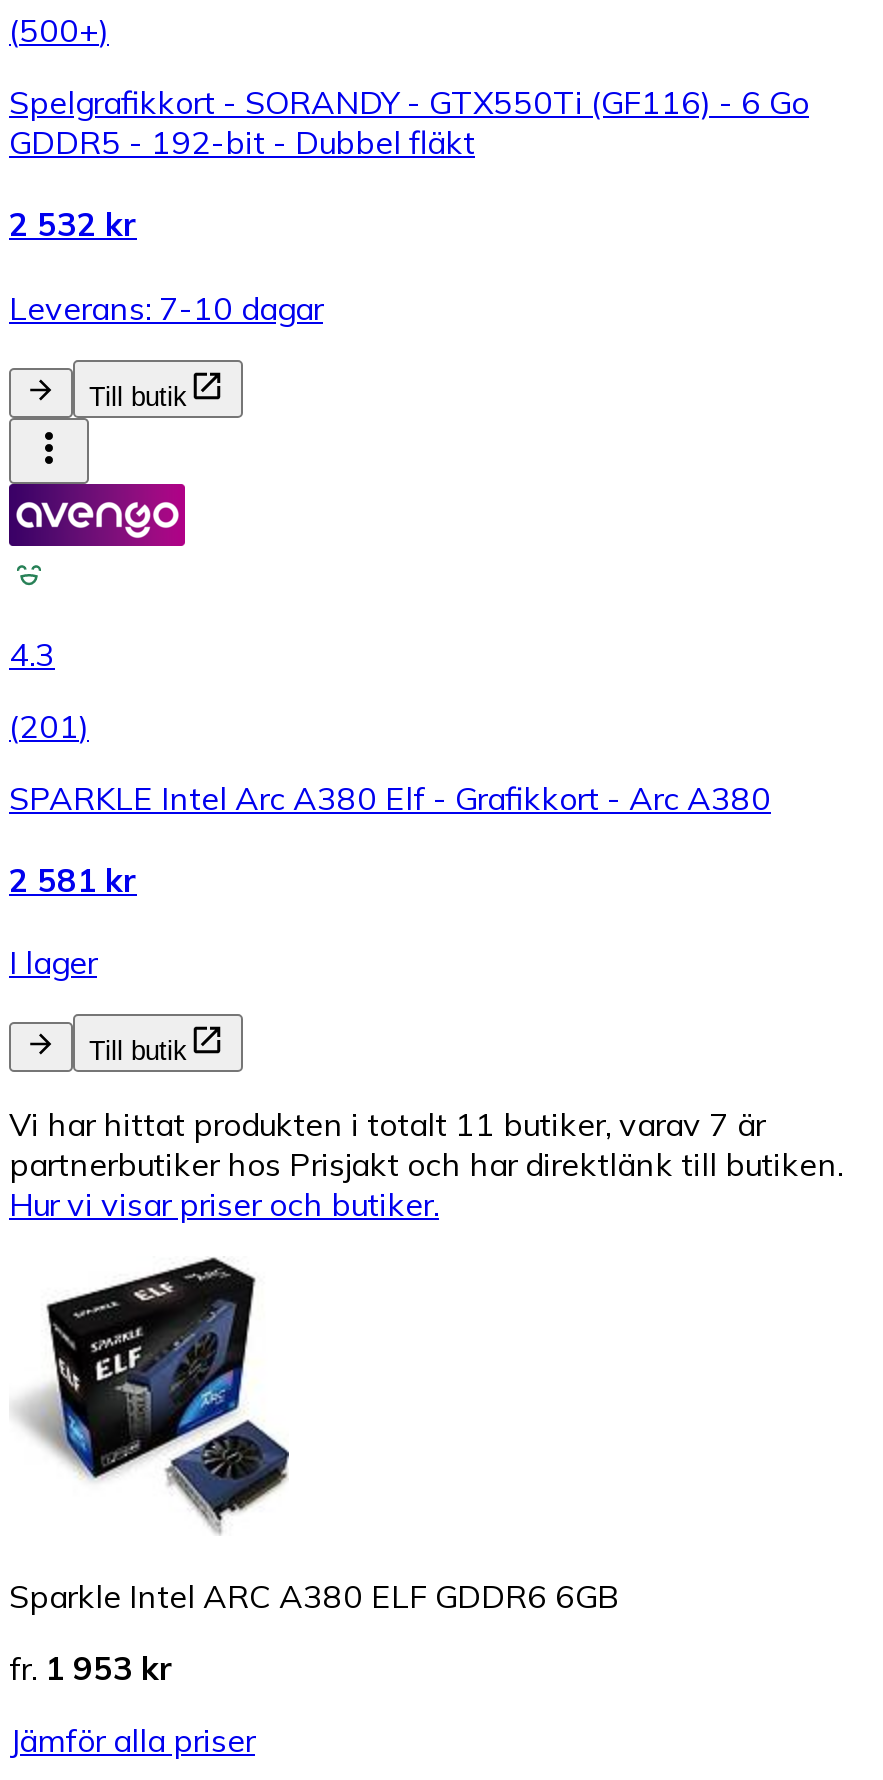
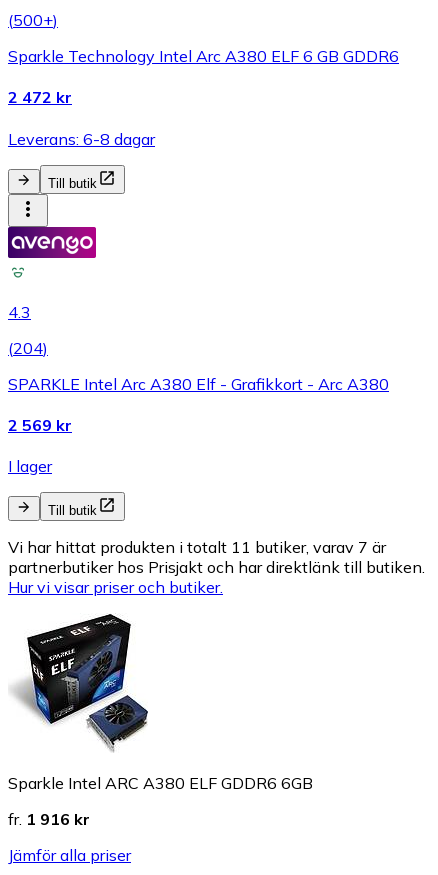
- Spelgrafikkort - SORANDY - GTX550Ti (GF116) - 6 Go
- GDDR5 - 192-bit - Dubbel fläkt
+ Sparkle Technology Intel Arc A380 ELF 6 GB GDDR6

- 2 532 kr
+ 2 472 kr

- Leverans: 7-10 dagar
+ Leverans: 6-8 dagar

- (201)
+ (204)

- 2 581 kr
+ 2 569 kr

- fr. 1 953 kr
+ fr. 1 916 kr
